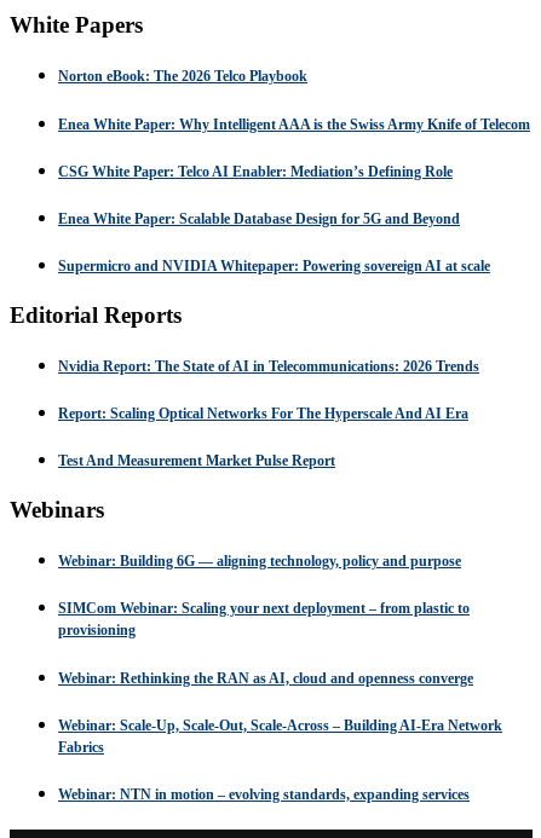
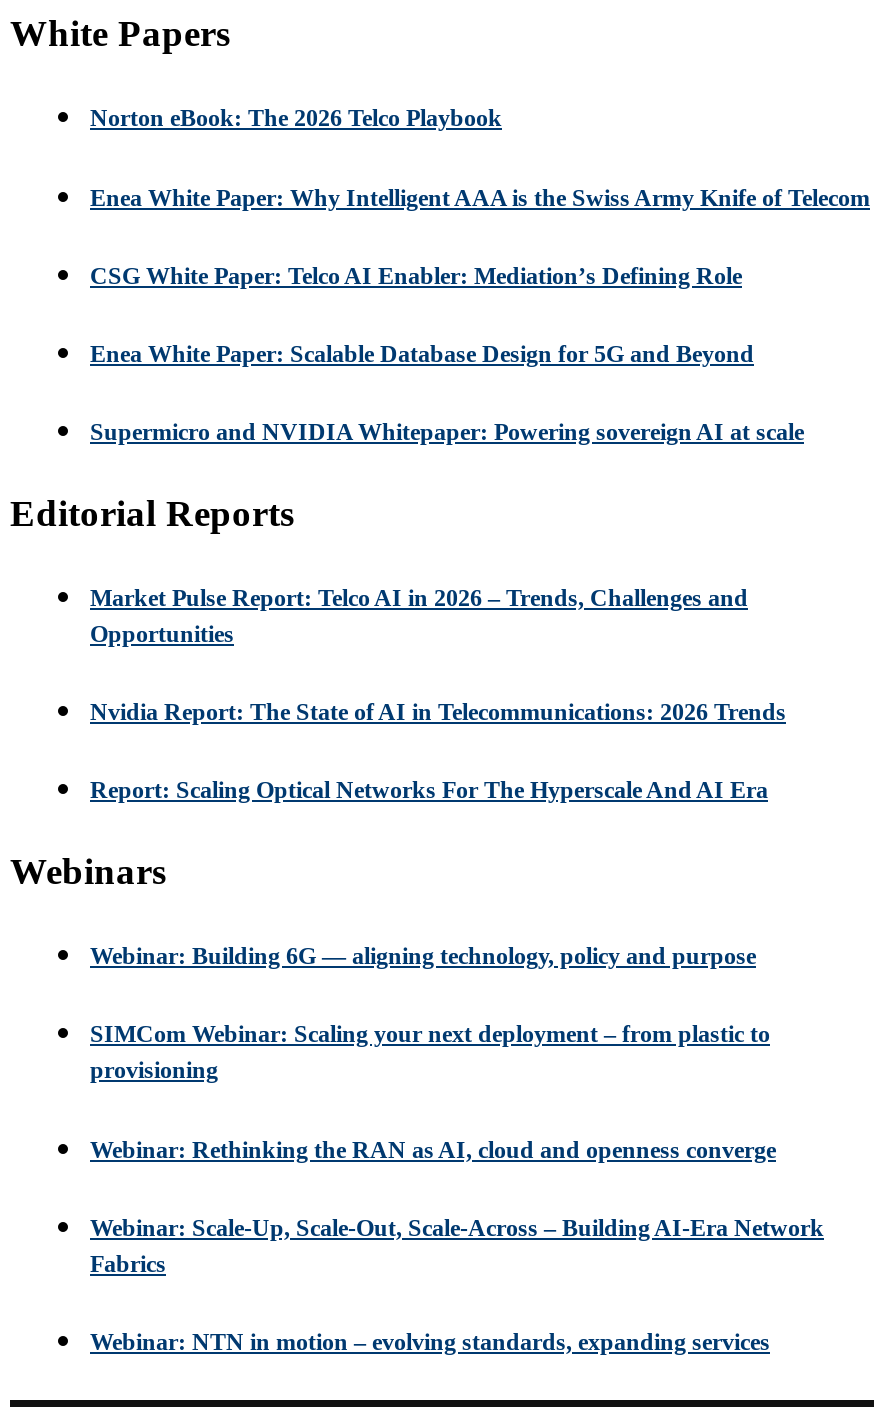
+ Market Pulse Report: Telco AI in 2026 – Trends, Challenges and
+ Opportunities

moved down: Nvidia Report: The State of AI in Telecommunications: 2026 Trends | Report: Scaling Optical Networks For The Hyperscale And AI Era

- Test And Measurement Market Pulse Report
